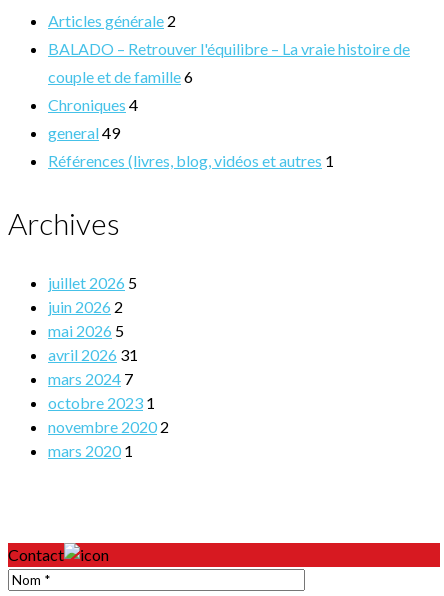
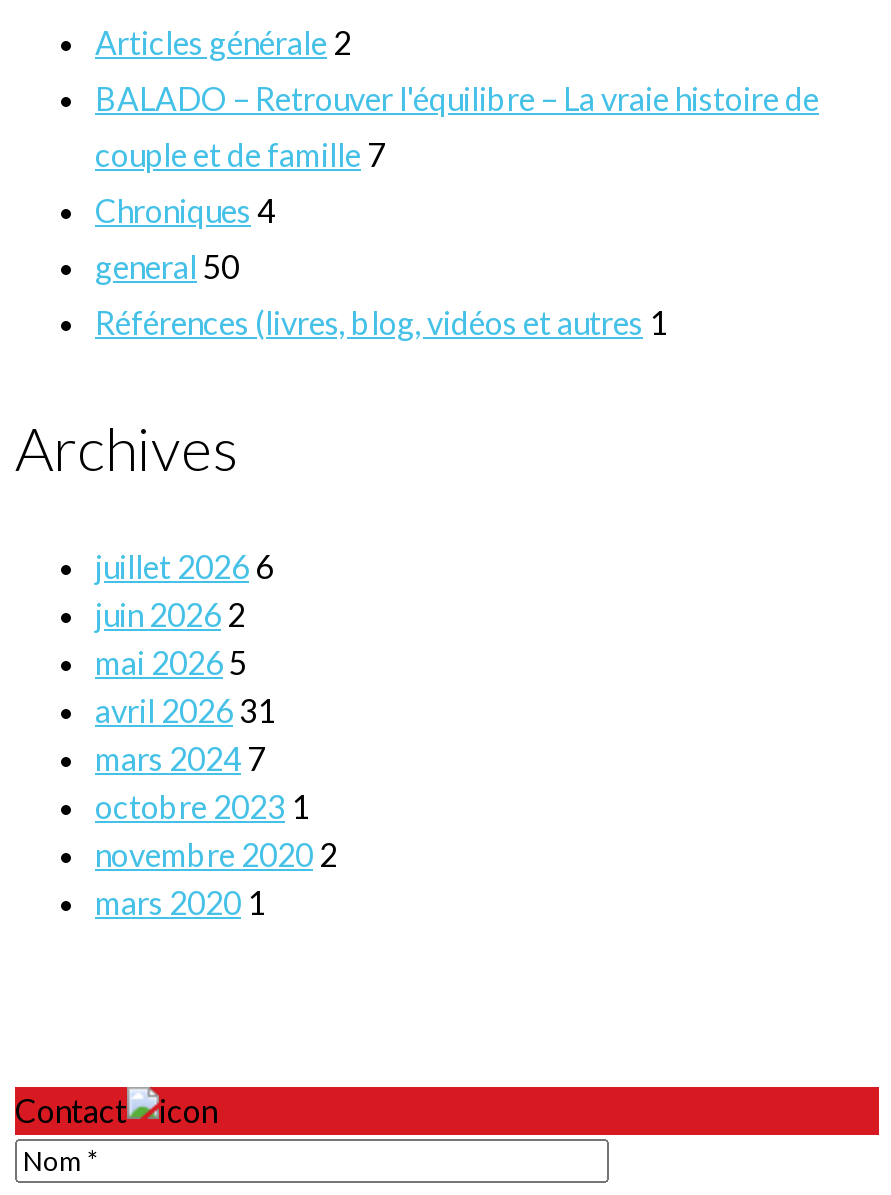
- couple et de famille 6
+ couple et de famille 7

- general 49
+ general 50

- juillet 2026 5
+ juillet 2026 6
